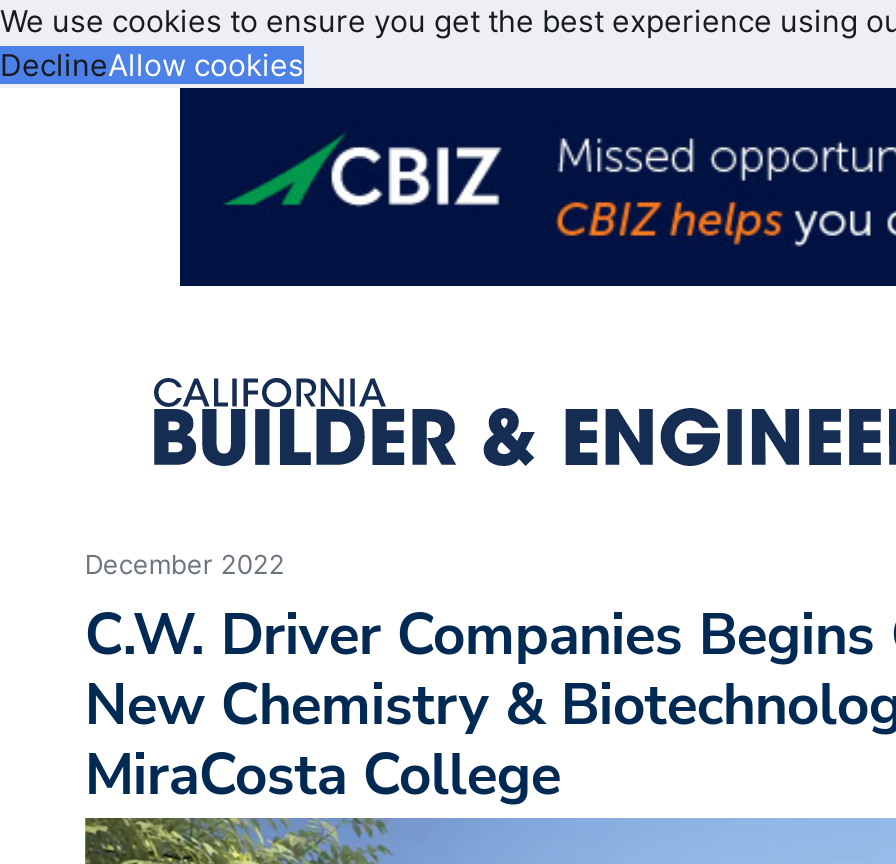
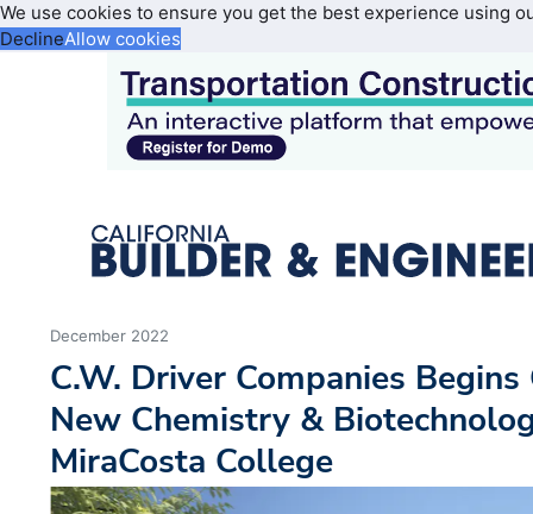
- [image]
+ [image]
